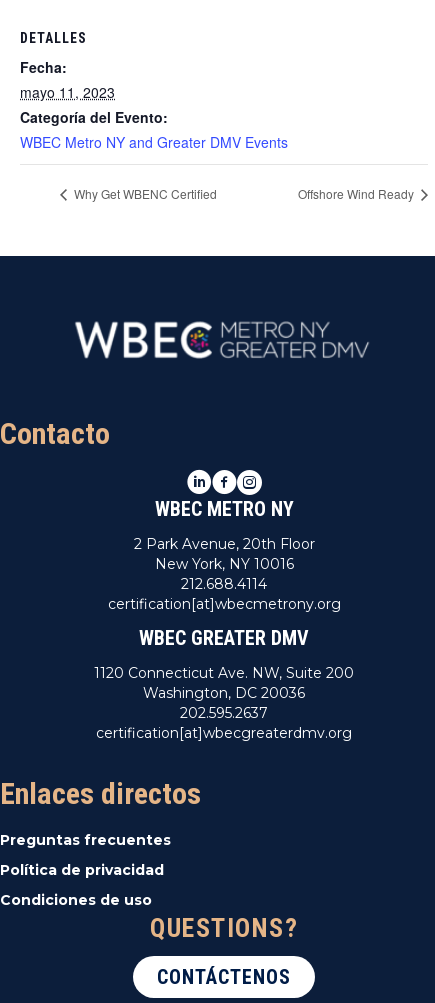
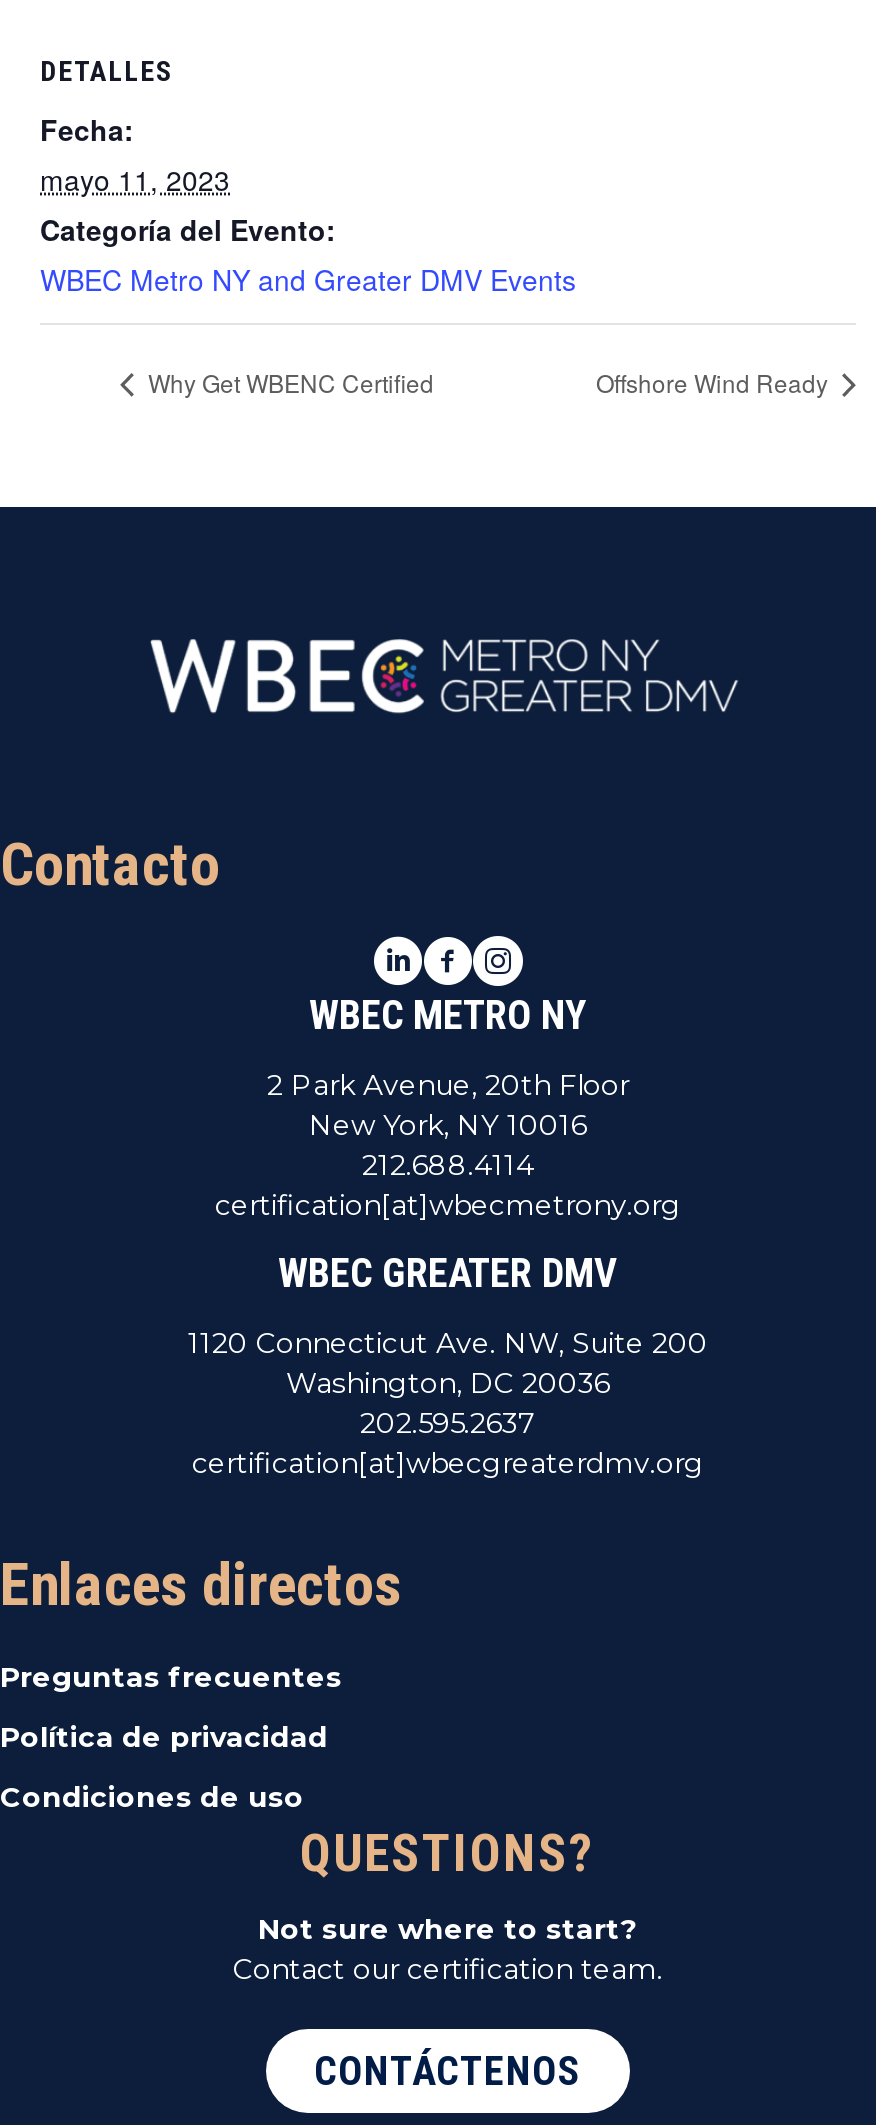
+ Not sure where to start?
+ Contact our certification team.
